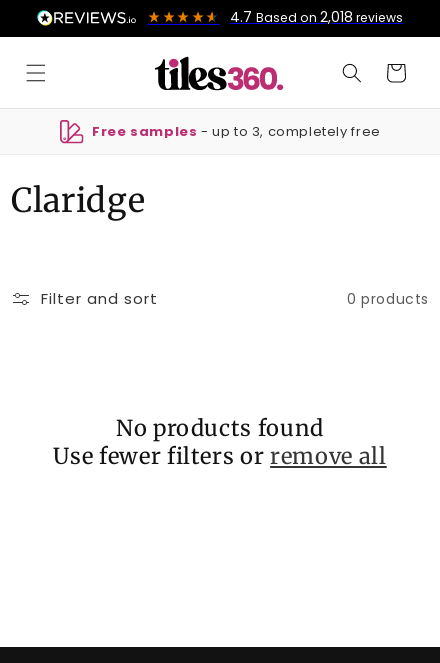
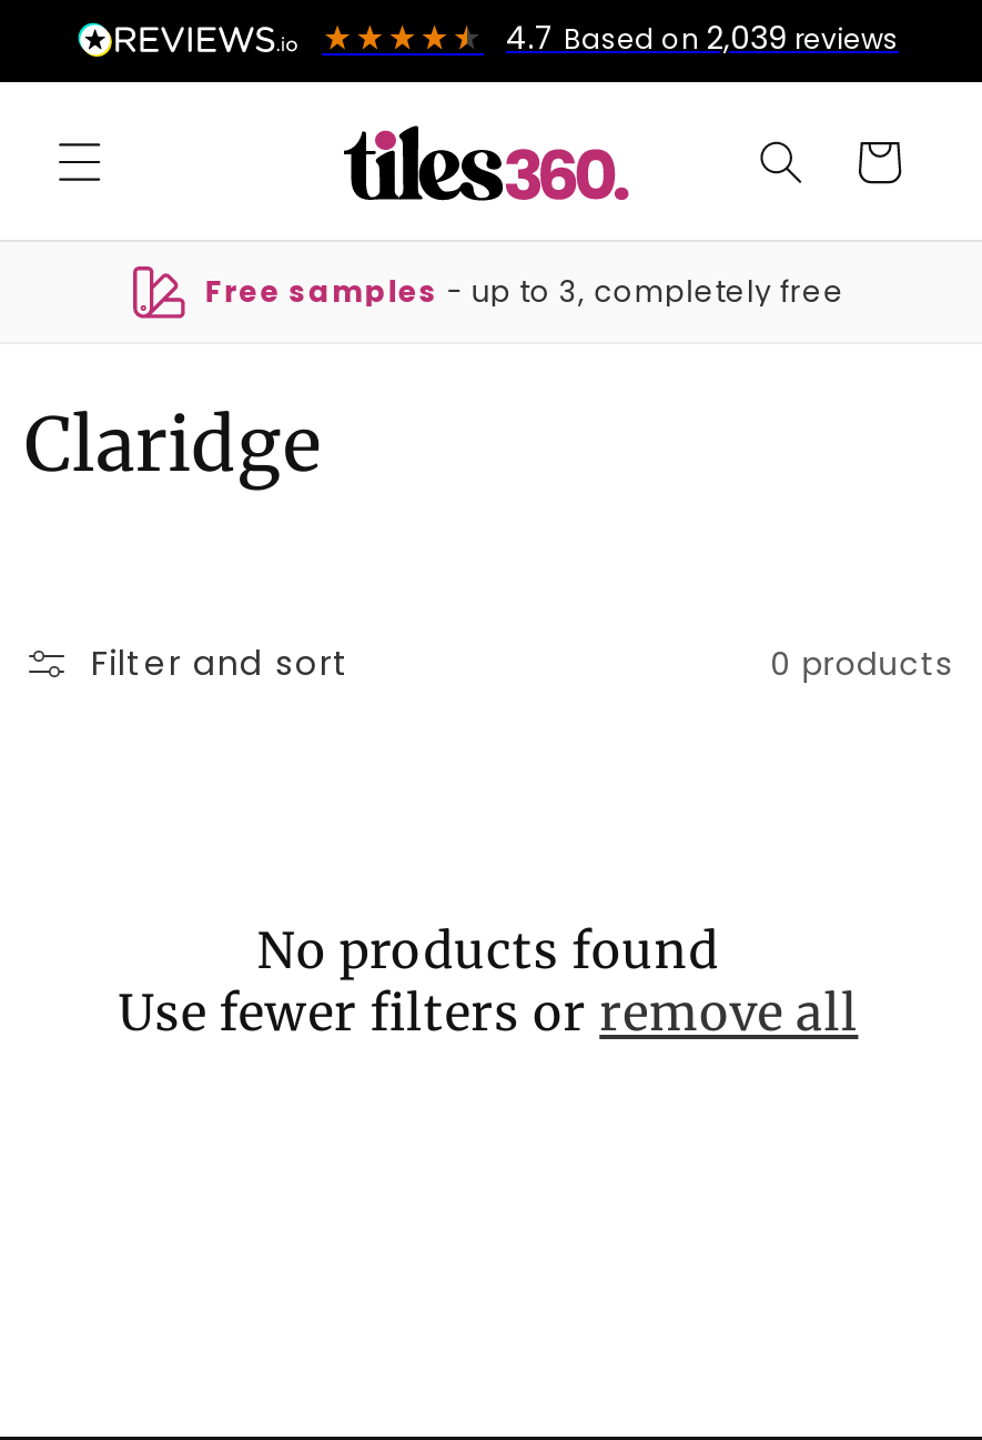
- 4.7 Based on 2,018 reviews
+ 4.7 Based on 2,039 reviews
